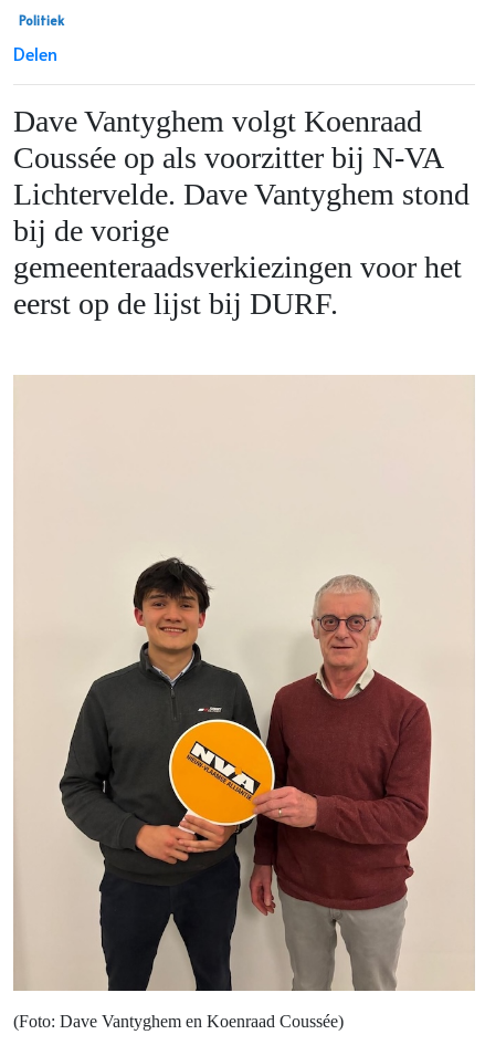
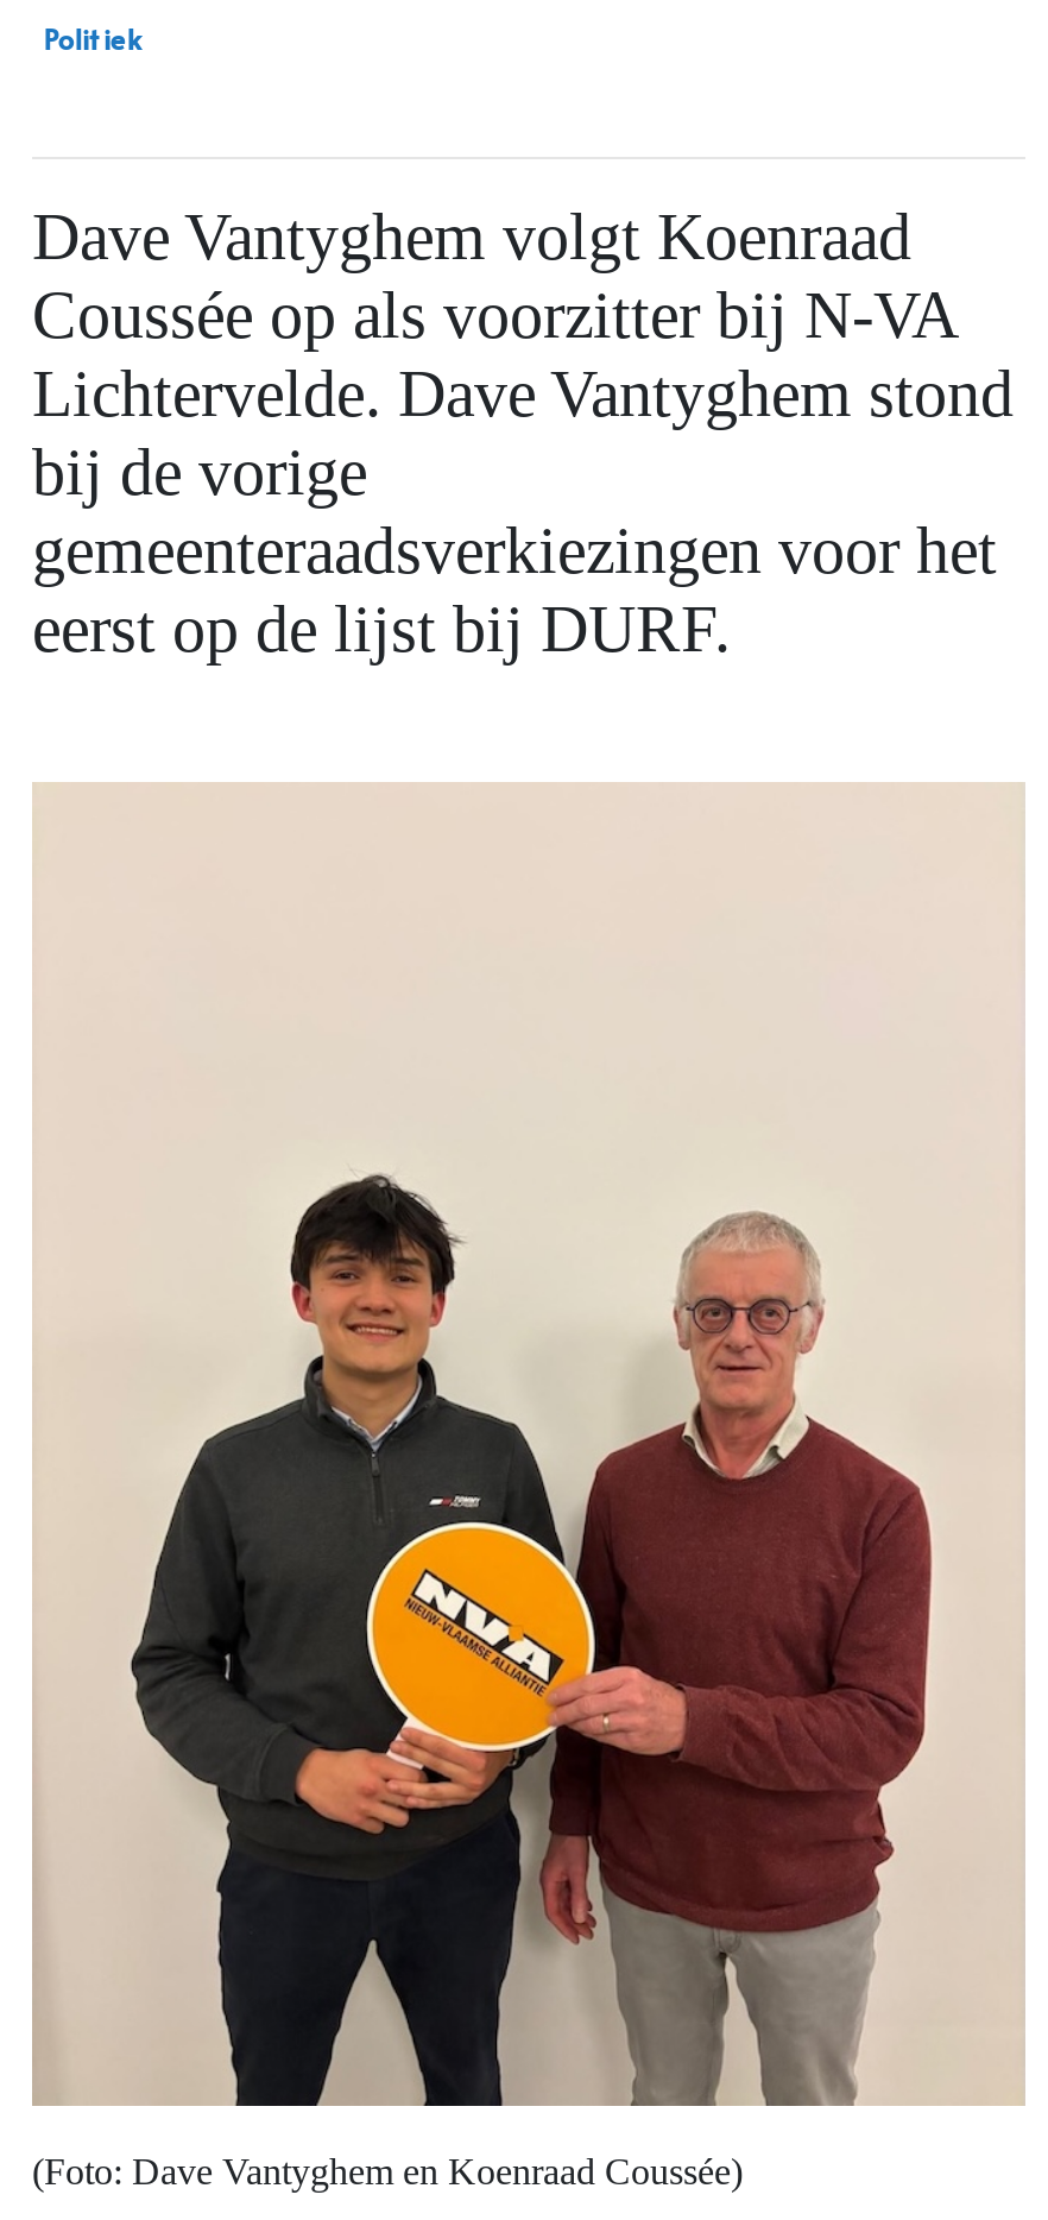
- Delen
